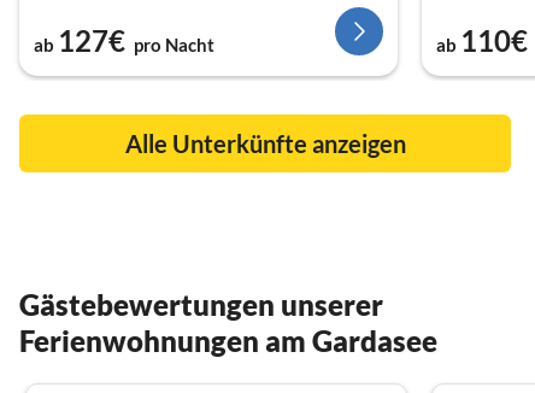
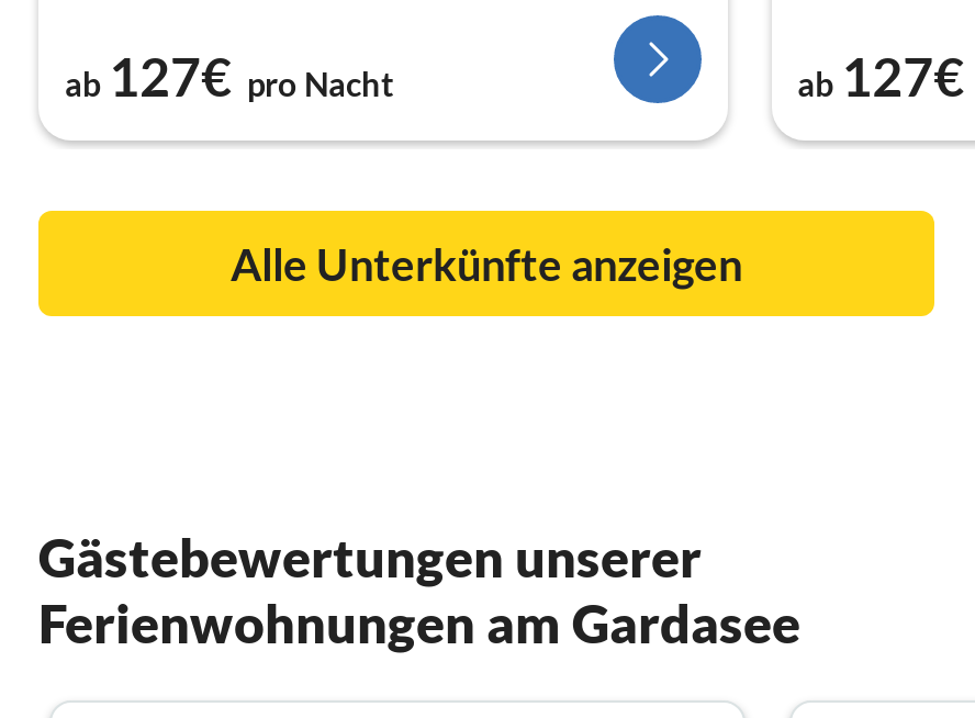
- ab 110€
+ ab 127€
